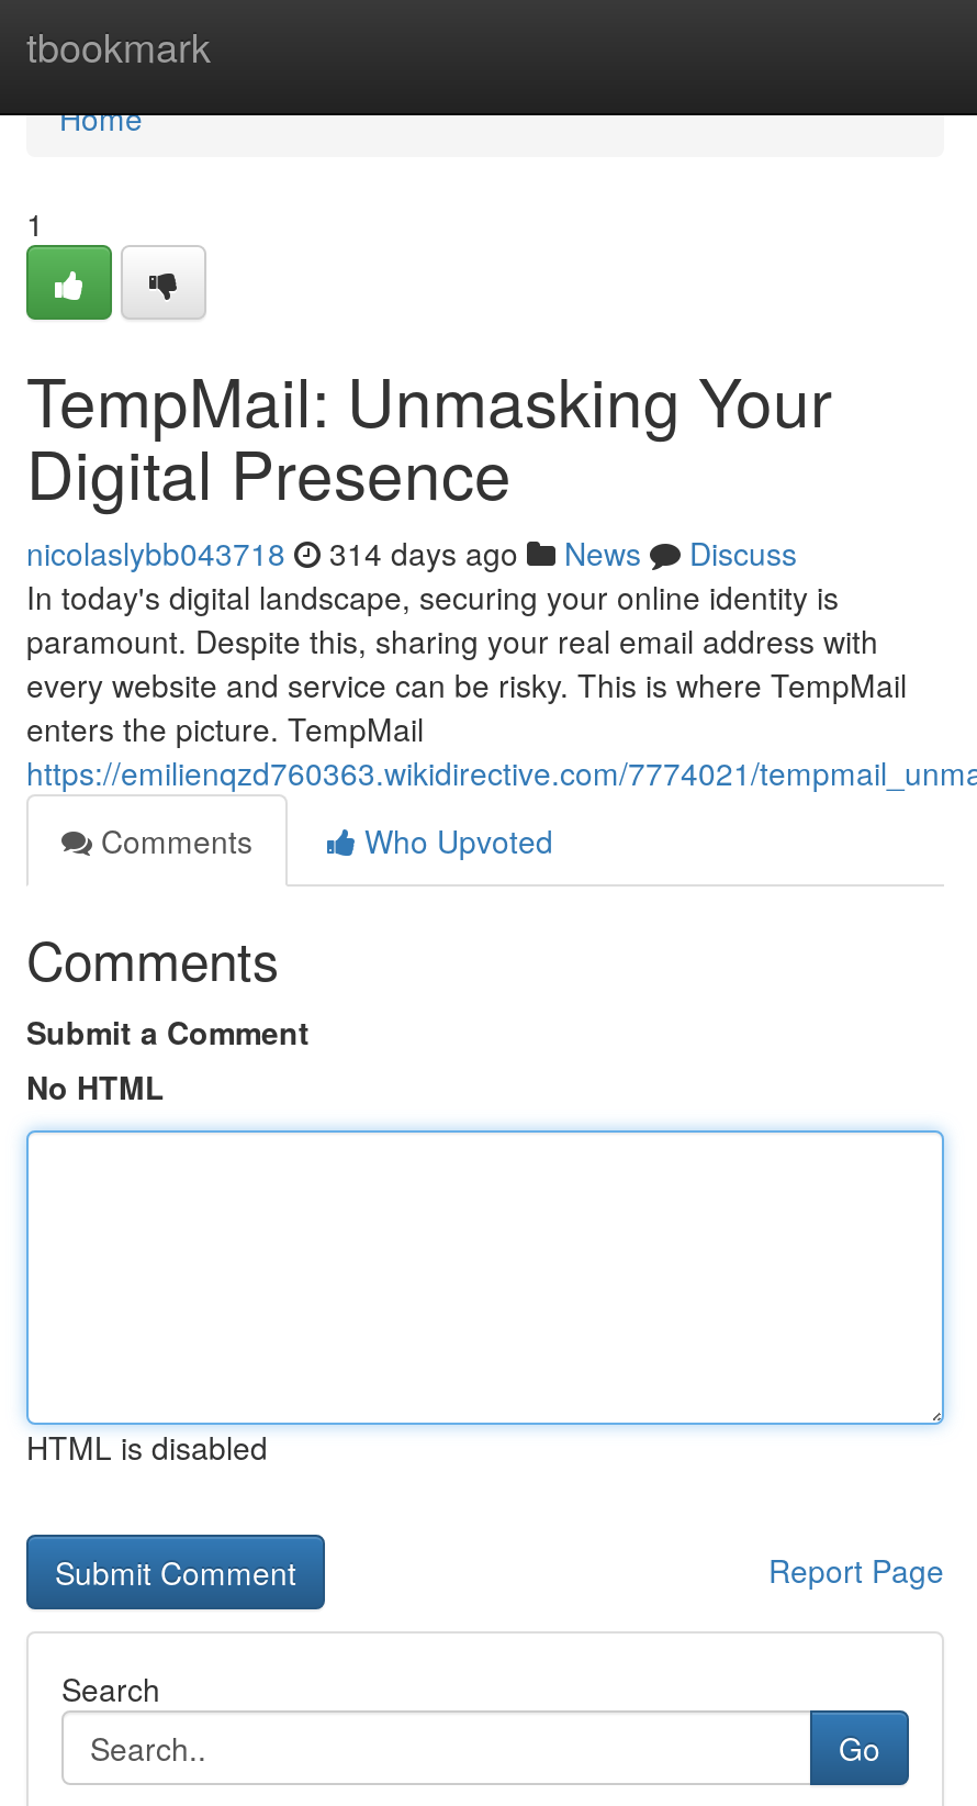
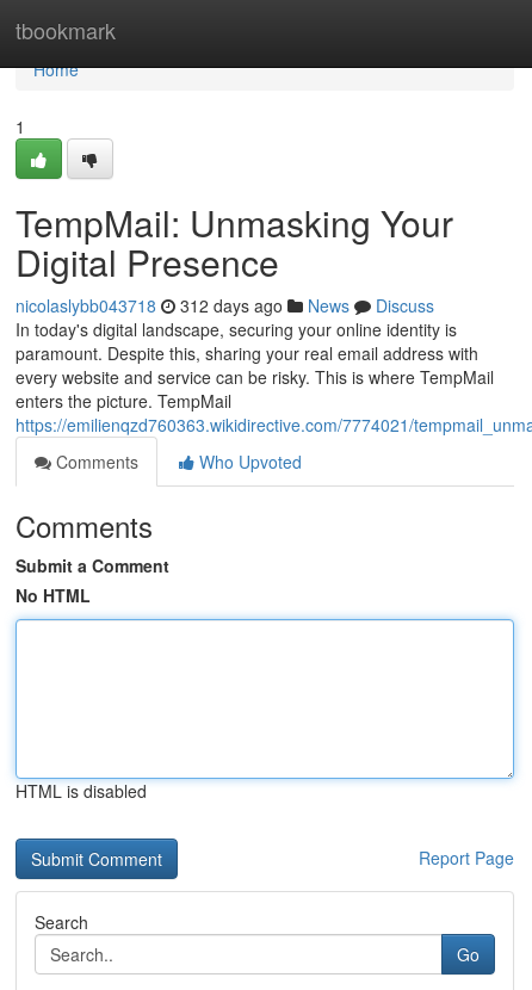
- nicolaslybb043718 314 days ago News Discuss
+ nicolaslybb043718 312 days ago News Discuss
